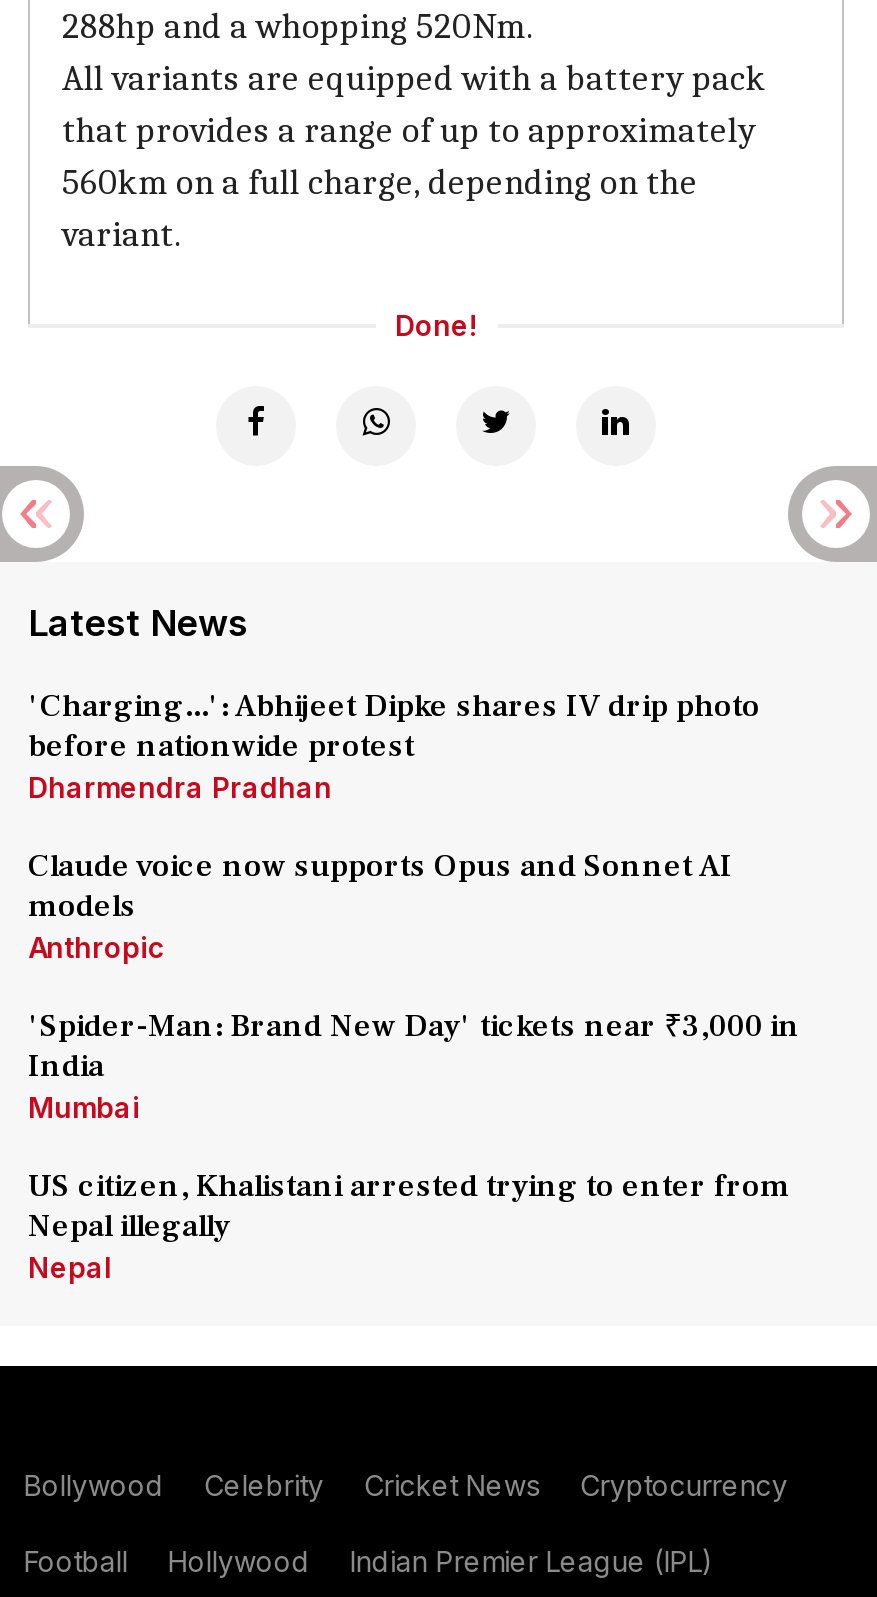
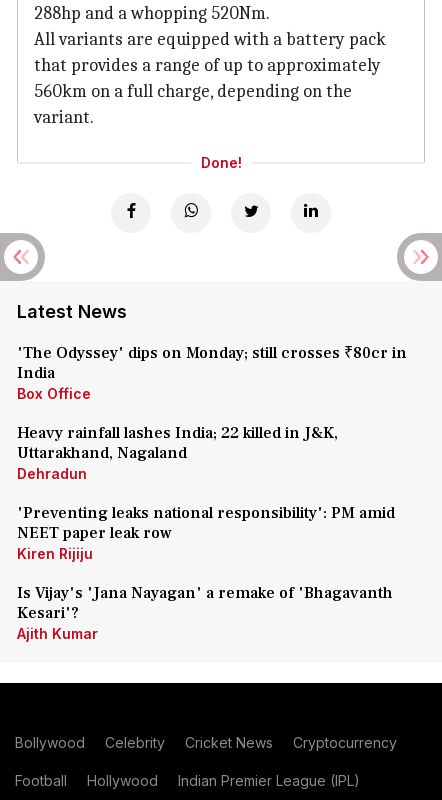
- 'Charging...': Abhijeet Dipke shares IV drip photo
- before nationwide protest
- Dharmendra Pradhan
- Claude voice now supports Opus and Sonnet AI
- models
- Anthropic
- 'Spider-Man: Brand New Day' tickets near ₹3,000 in
+ 'The Odyssey' dips on Monday; still crosses ₹80cr in

moved up: India

- Mumbai
- US citizen, Khalistani arrested trying to enter from
- Nepal illegally
- Nepal
+ Box Office
+ Heavy rainfall lashes India; 22 killed in J&K,
+ Uttarakhand, Nagaland
+ Dehradun
+ 'Preventing leaks national responsibility': PM amid
+ NEET paper leak row
+ Kiren Rijiju
+ Is Vijay's 'Jana Nayagan' a remake of 'Bhagavanth
+ Kesari'?
+ Ajith Kumar
